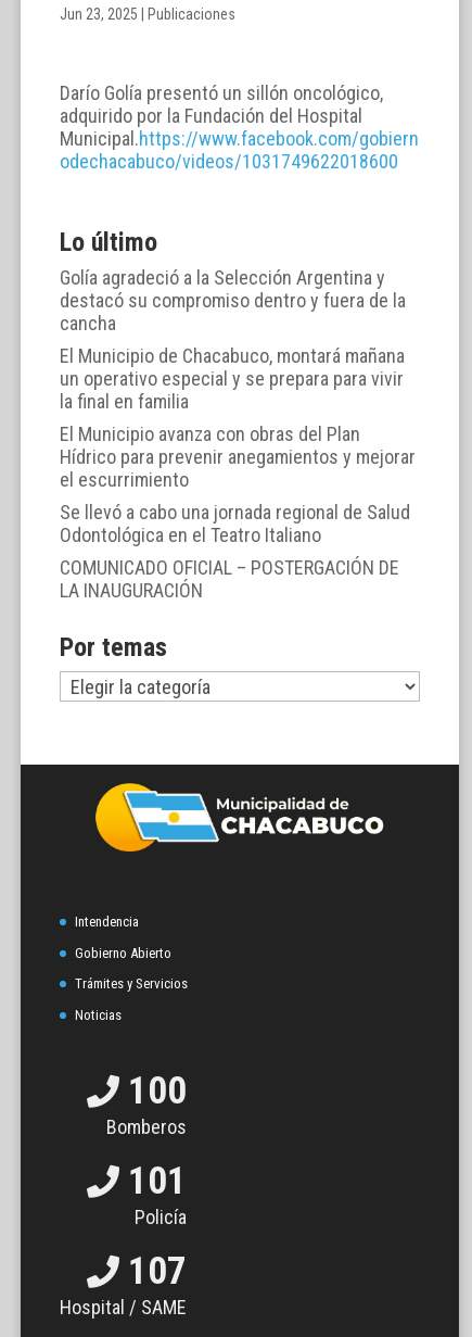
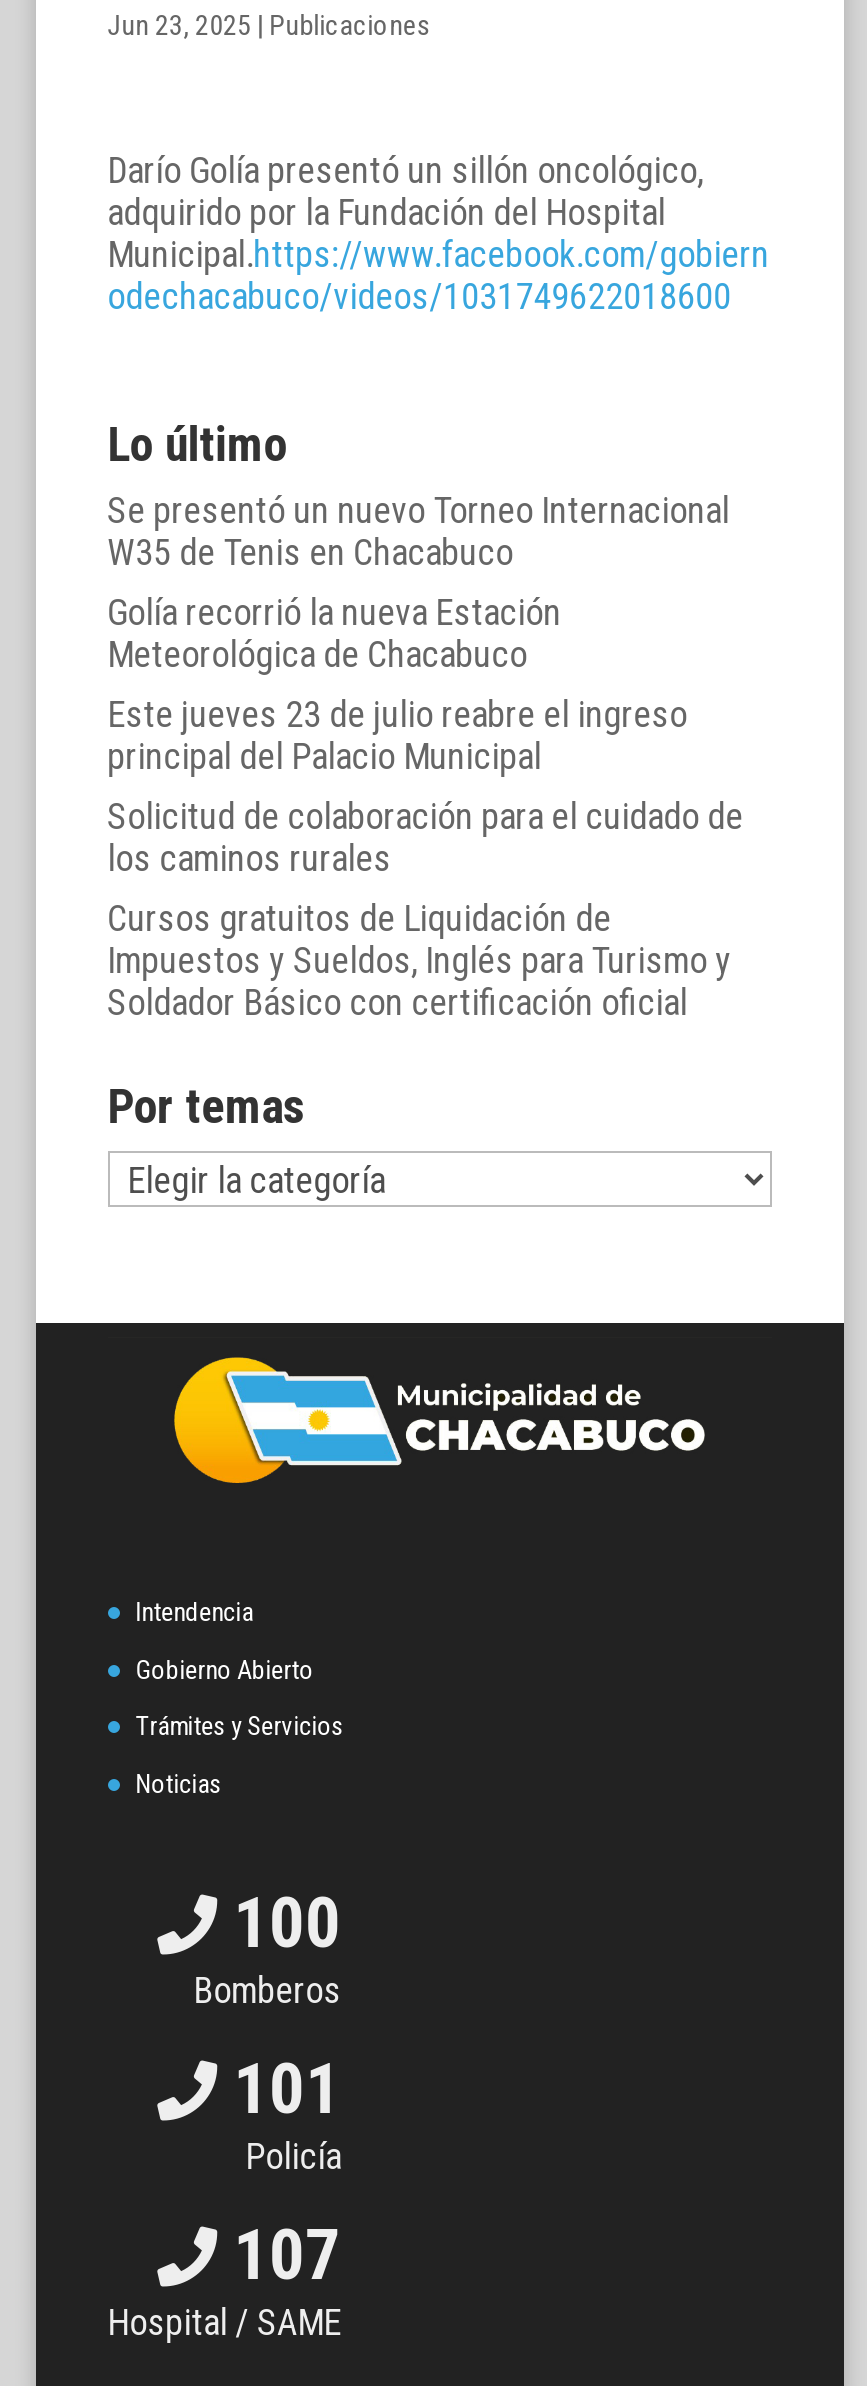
- Golía agradeció a la Selección Argentina y
- destacó su compromiso dentro y fuera de la
- cancha
- El Municipio de Chacabuco, montará mañana
- un operativo especial y se prepara para vivir
- la final en familia
- El Municipio avanza con obras del Plan
- Hídrico para prevenir anegamientos y mejorar
- el escurrimiento
- Se llevó a cabo una jornada regional de Salud
- Odontológica en el Teatro Italiano
- COMUNICADO OFICIAL – POSTERGACIÓN DE
- LA INAUGURACIÓN
+ Se presentó un nuevo Torneo Internacional
+ W35 de Tenis en Chacabuco
+ Golía recorrió la nueva Estación
+ Meteorológica de Chacabuco
+ Este jueves 23 de julio reabre el ingreso
+ principal del Palacio Municipal
+ Solicitud de colaboración para el cuidado de
+ los caminos rurales
+ Cursos gratuitos de Liquidación de
+ Impuestos y Sueldos, Inglés para Turismo y
+ Soldador Básico con certificación oficial
